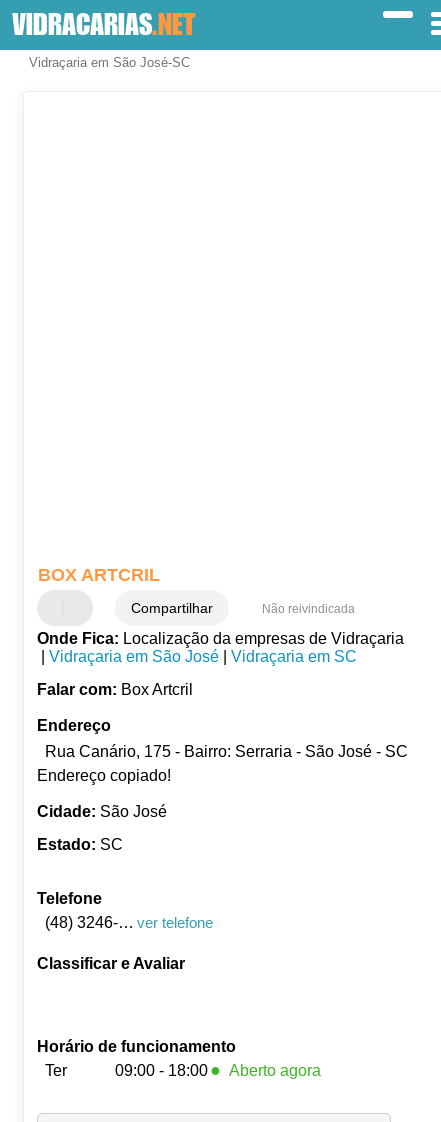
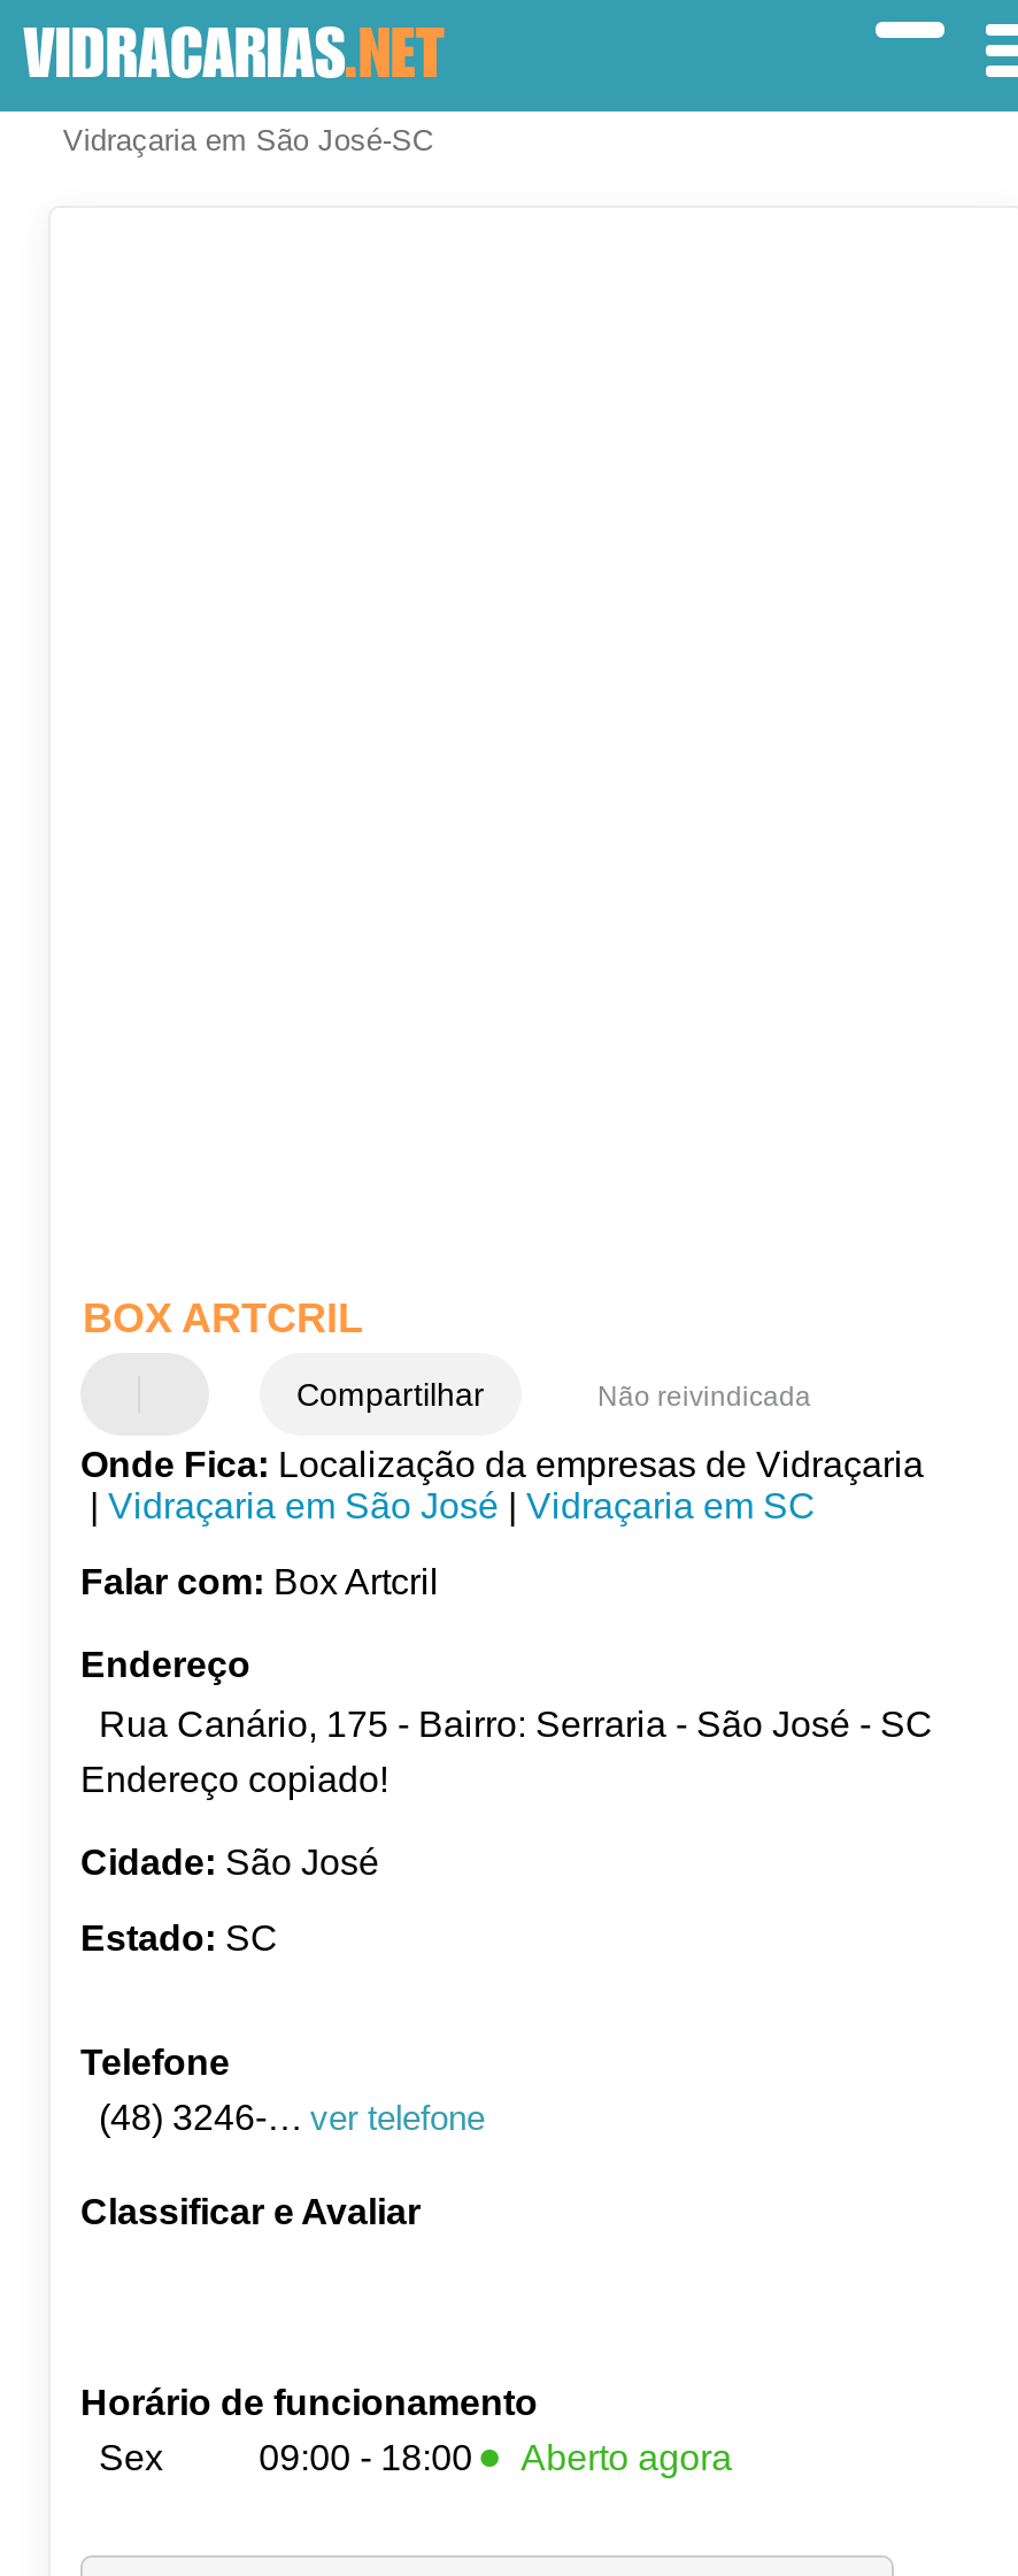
- Ter
+ Sex
